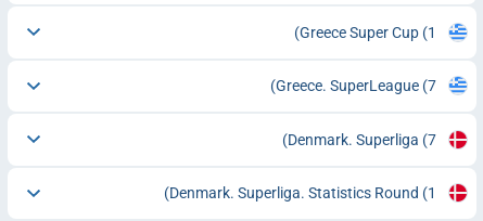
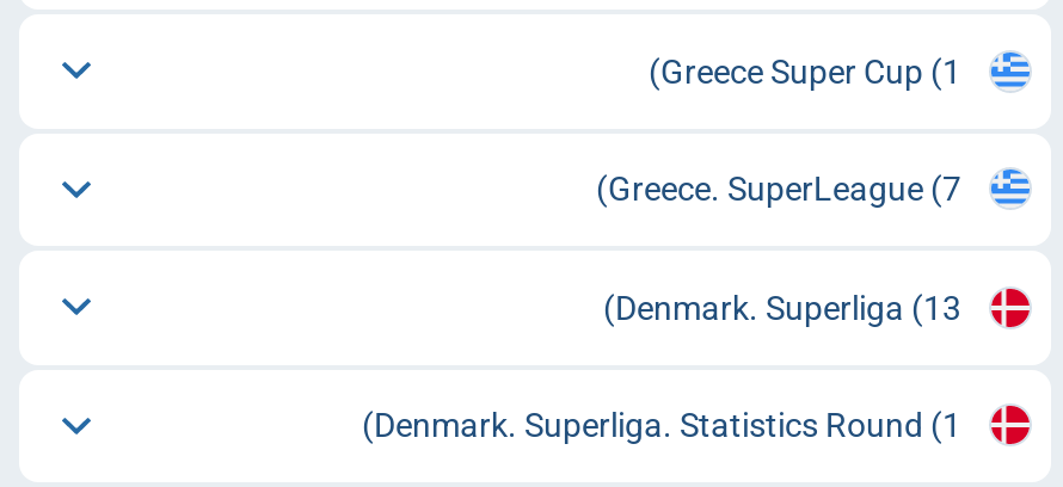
- Denmark. Superliga (7)
+ Denmark. Superliga (13)
